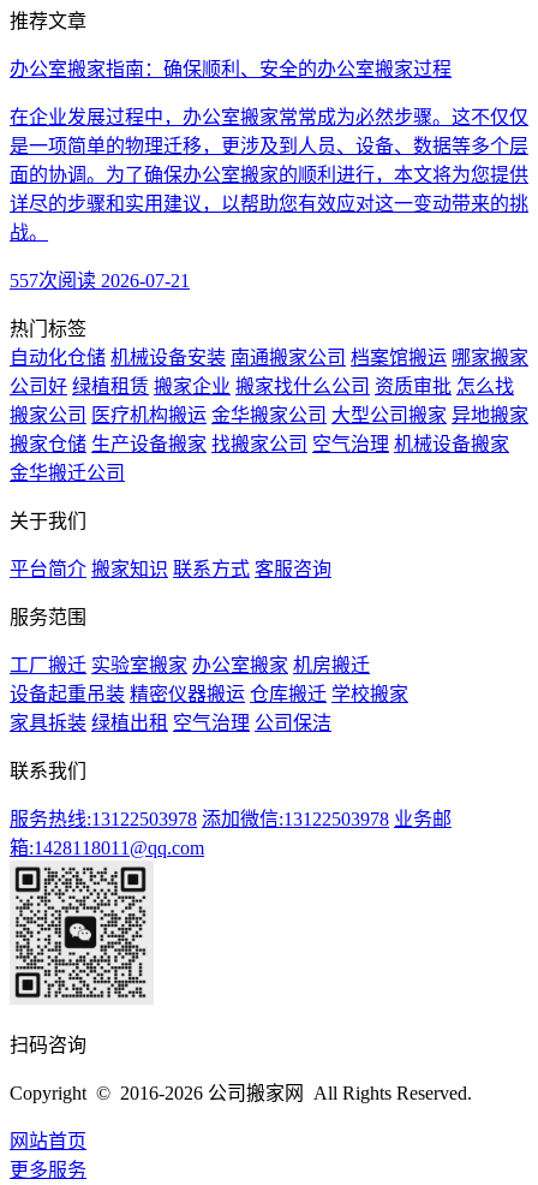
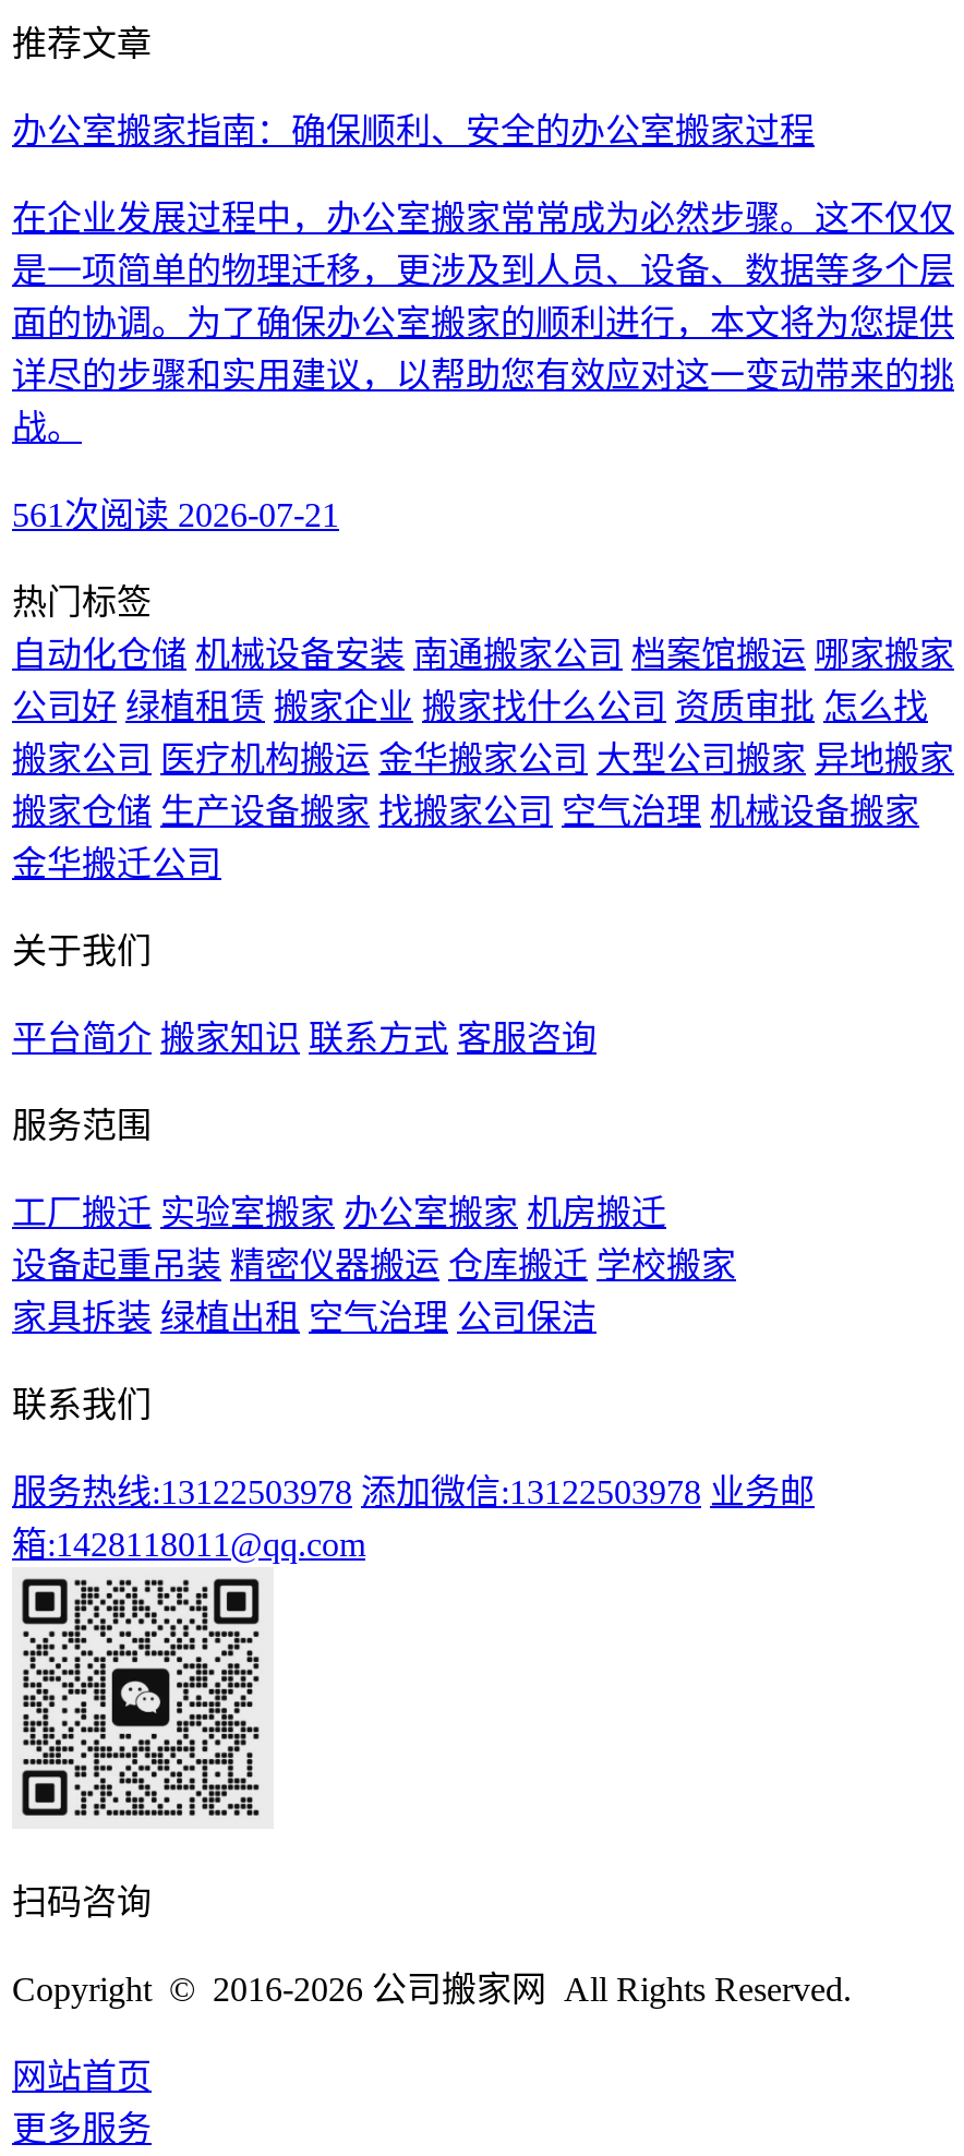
- 557次阅读 2026-07-21
+ 561次阅读 2026-07-21
